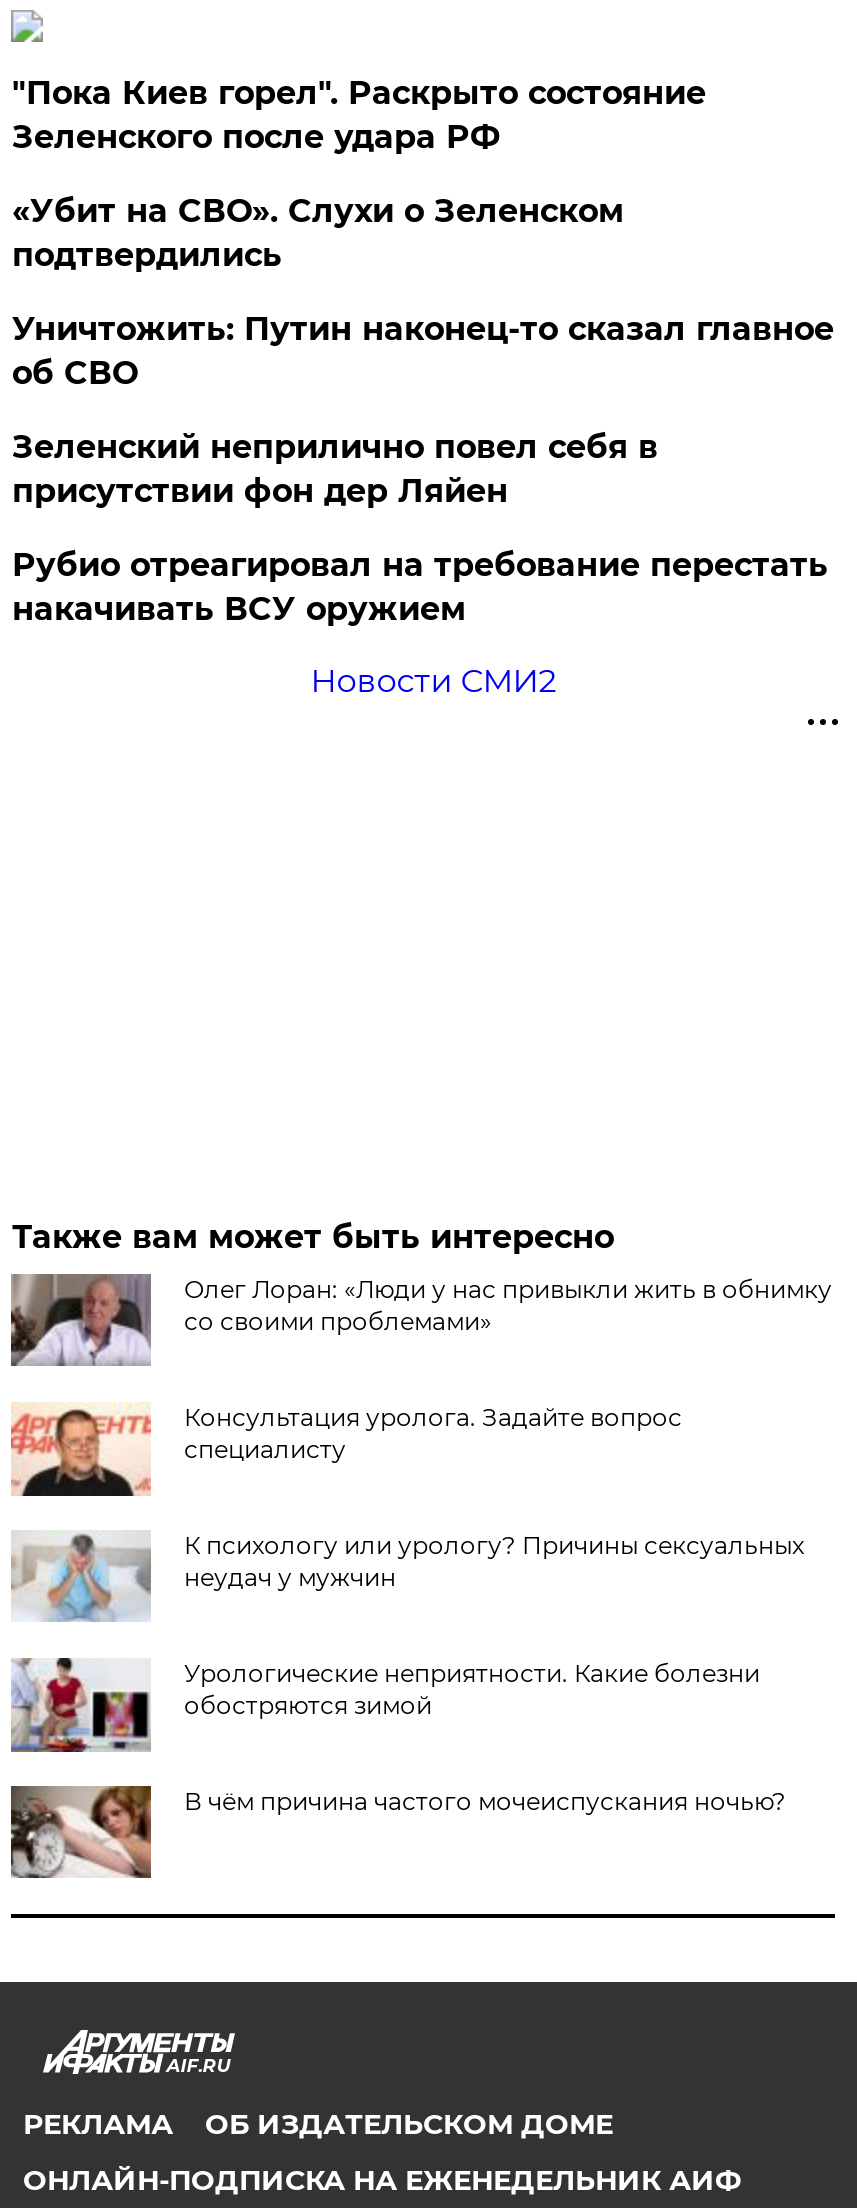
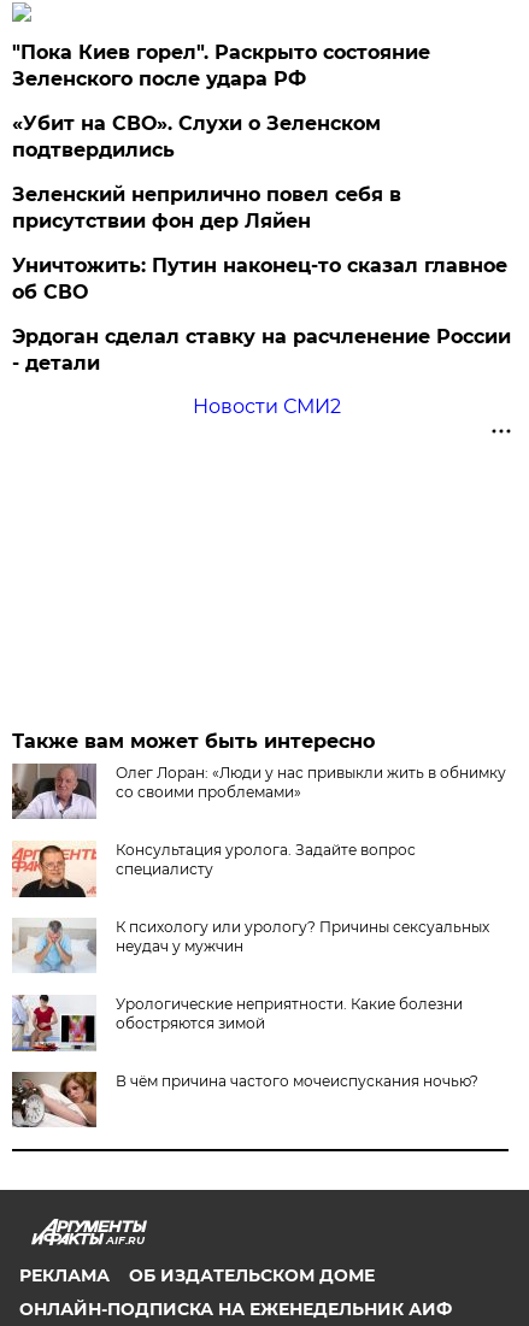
moved down: Уничтожить: Путин наконец-то сказал главное | об СВО

moved up: Зеленский неприлично повел cебя в | присутствии фон дер Ляйен

- Рубио отреагировал на требование перестать
- накачивать ВСУ оружием
+ Эрдоган сделал ставку на расчленение России
+ - детали
